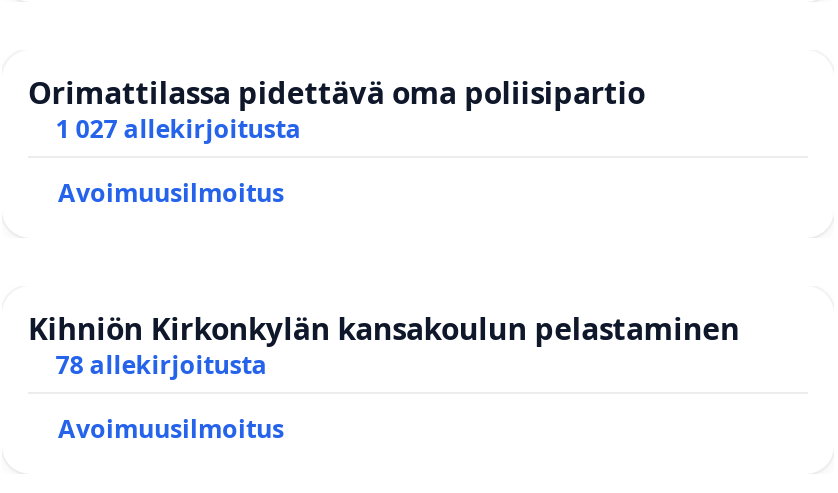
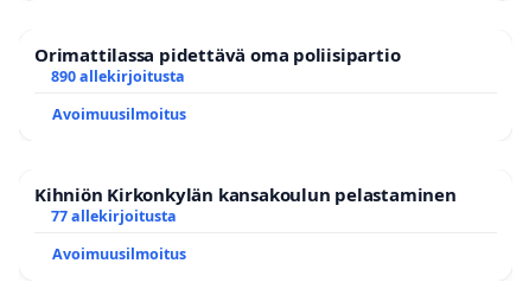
- 1 027 allekirjoitusta
+ 890 allekirjoitusta

- 78 allekirjoitusta
+ 77 allekirjoitusta
